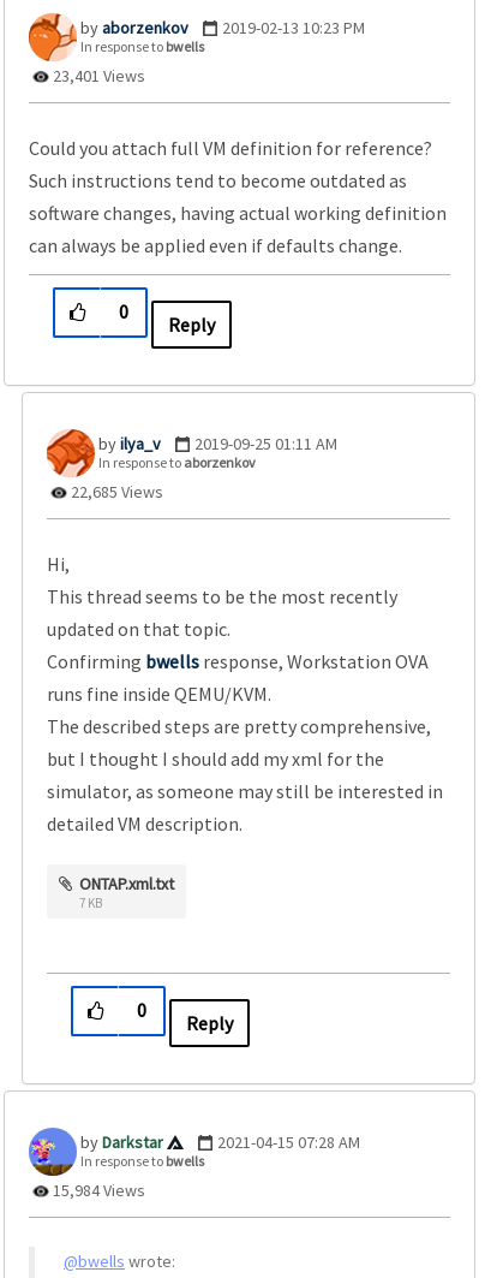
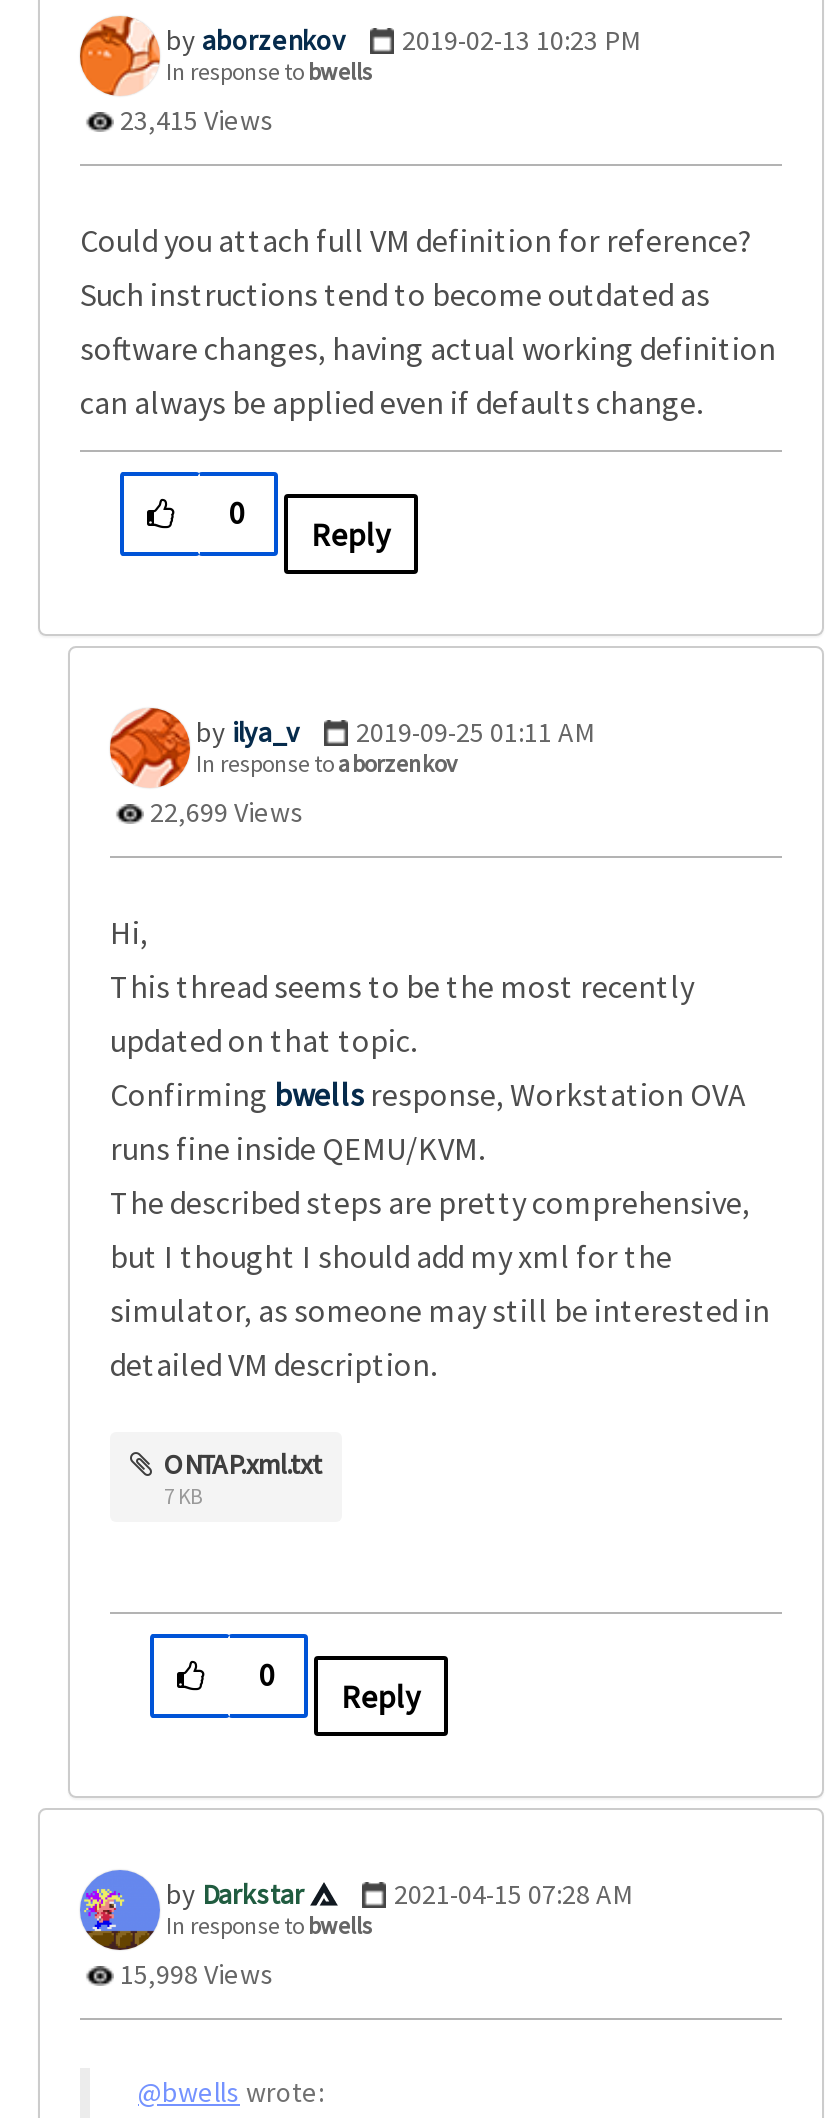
- 23,401 Views
+ 23,415 Views

- 22,685 Views
+ 22,699 Views

- 15,984 Views
+ 15,998 Views
